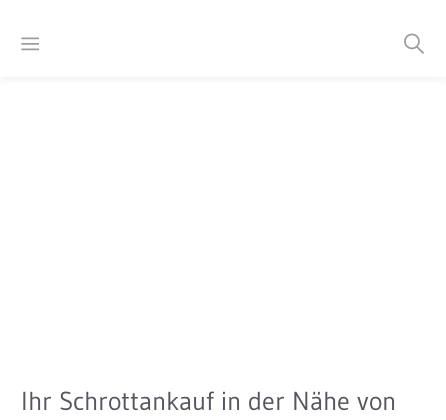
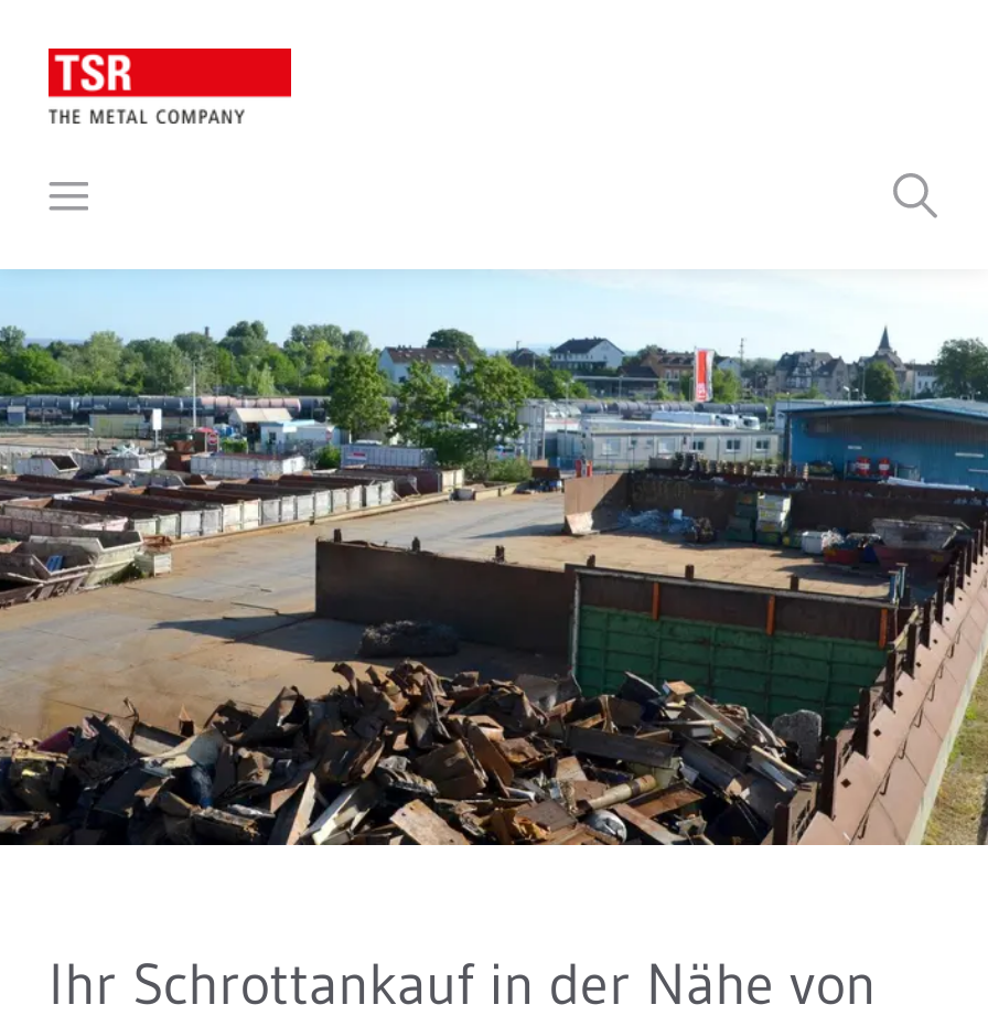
+ [image]

+ [image]
